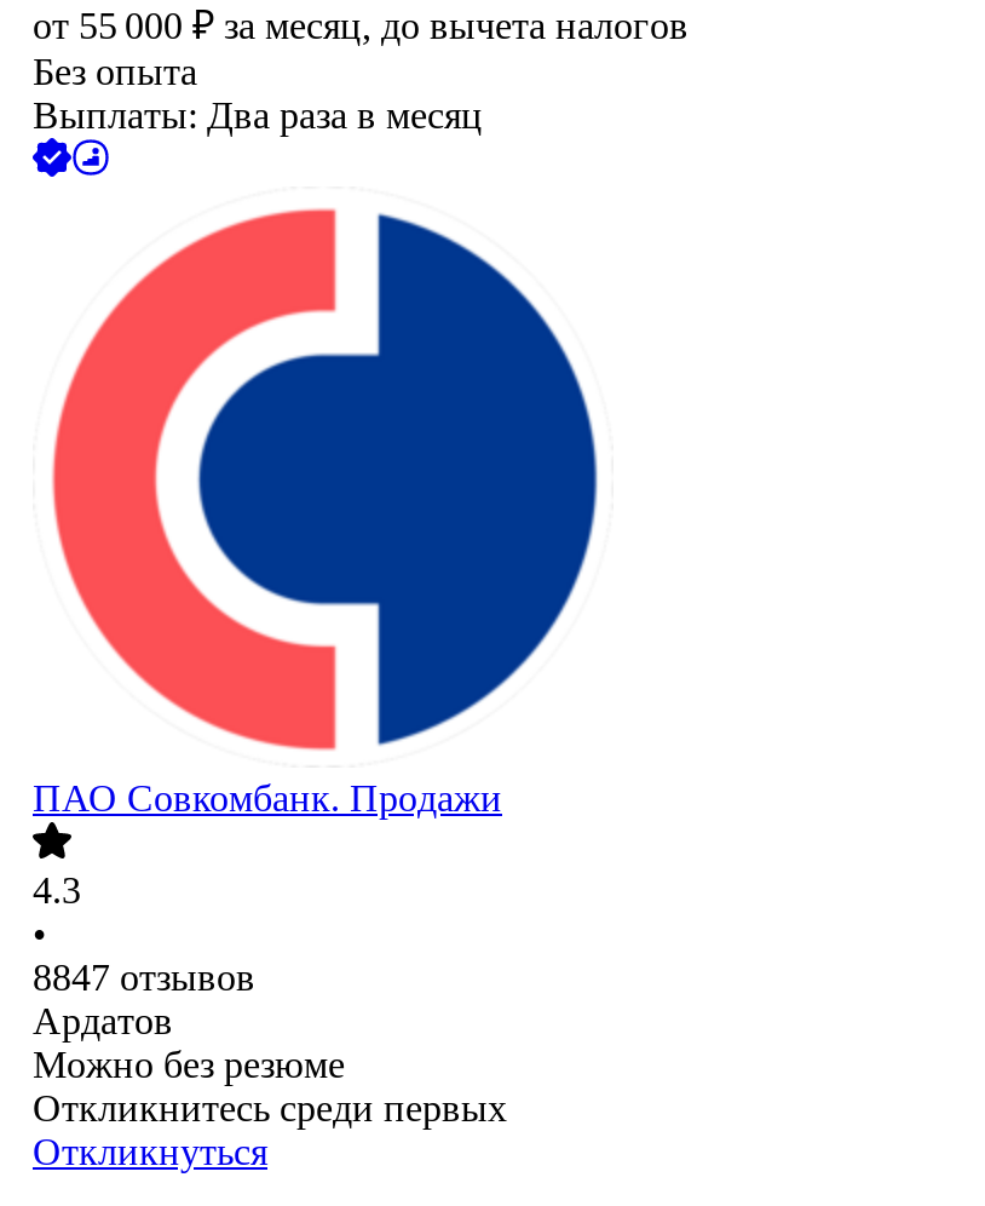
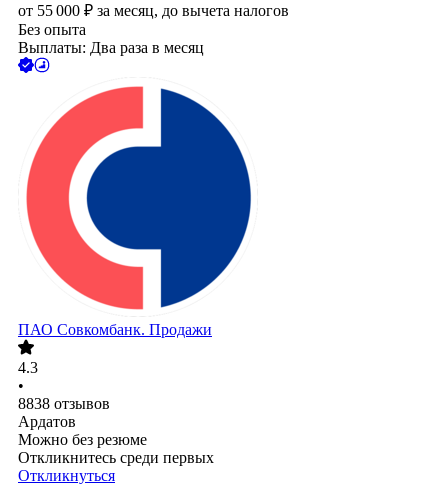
- 8847 отзывов
+ 8838 отзывов
